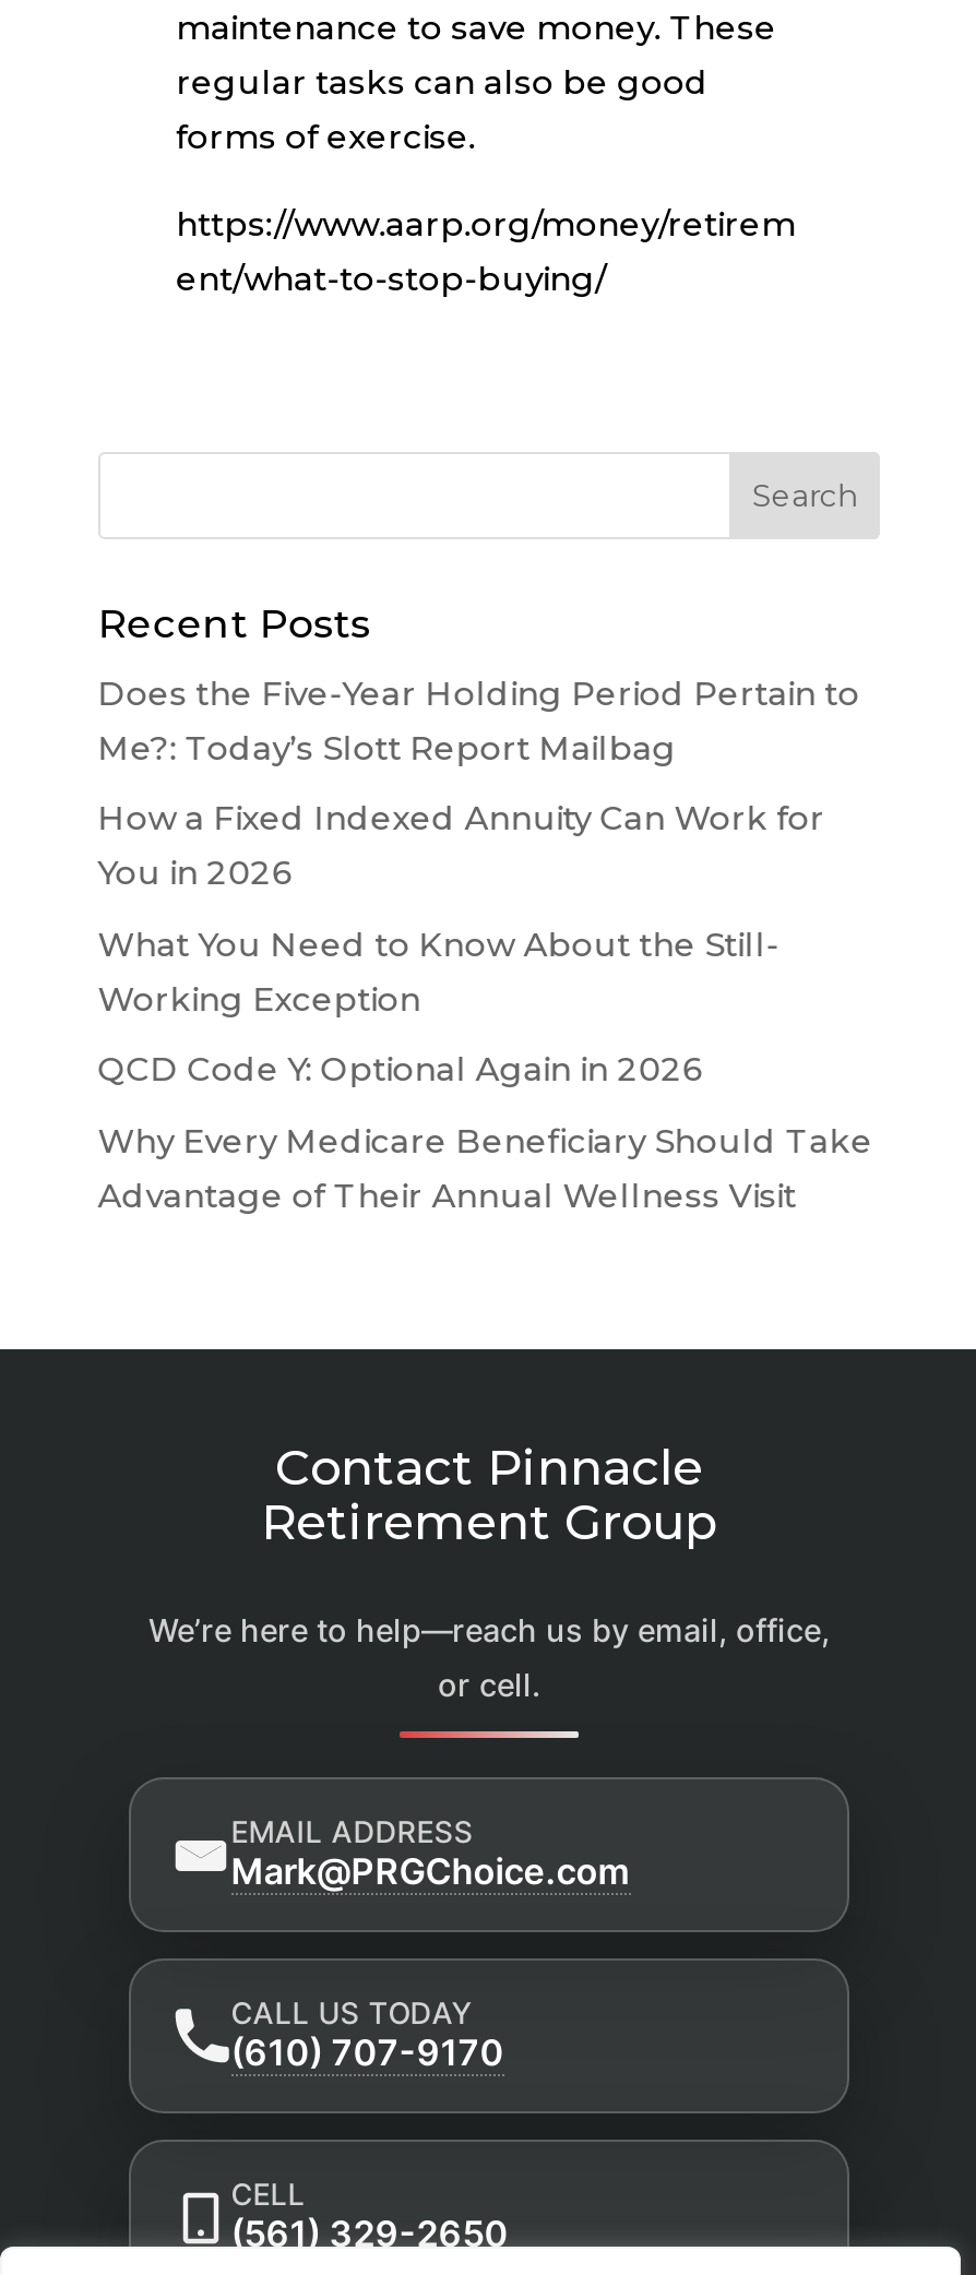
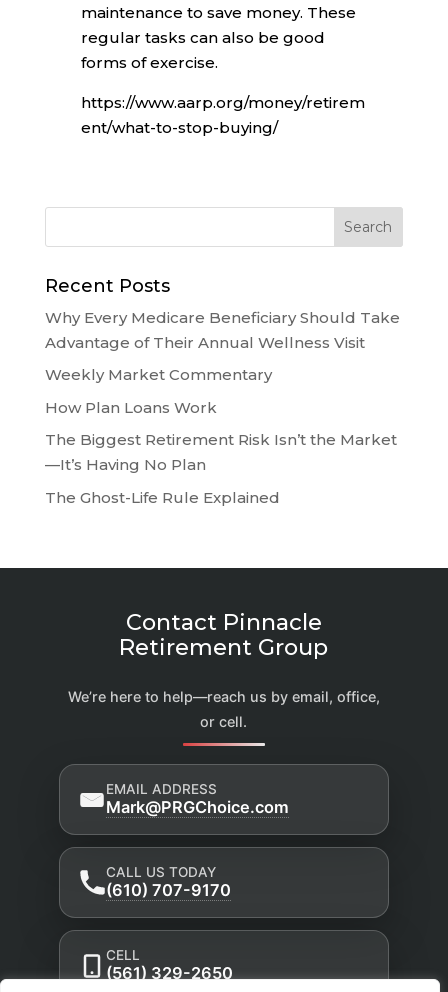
- Does the Five-Year Holding Period Pertain to
- Me?: Today’s Slott Report Mailbag
- How a Fixed Indexed Annuity Can Work for
- You in 2026
- What You Need to Know About the Still-
- Working Exception
- QCD Code Y: Optional Again in 2026

moved up: Why Every Medicare Beneficiary Should Take | Advantage of Their Annual Wellness Visit

+ Weekly Market Commentary
+ How Plan Loans Work
+ The Biggest Retirement Risk Isn’t the Market
+ —It’s Having No Plan
+ The Ghost-Life Rule Explained
